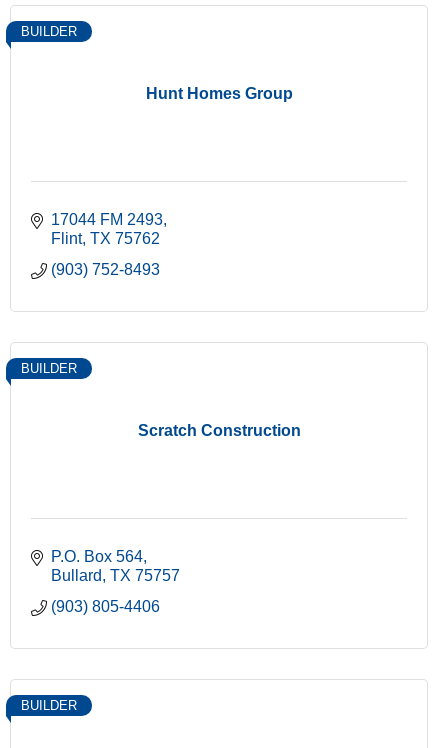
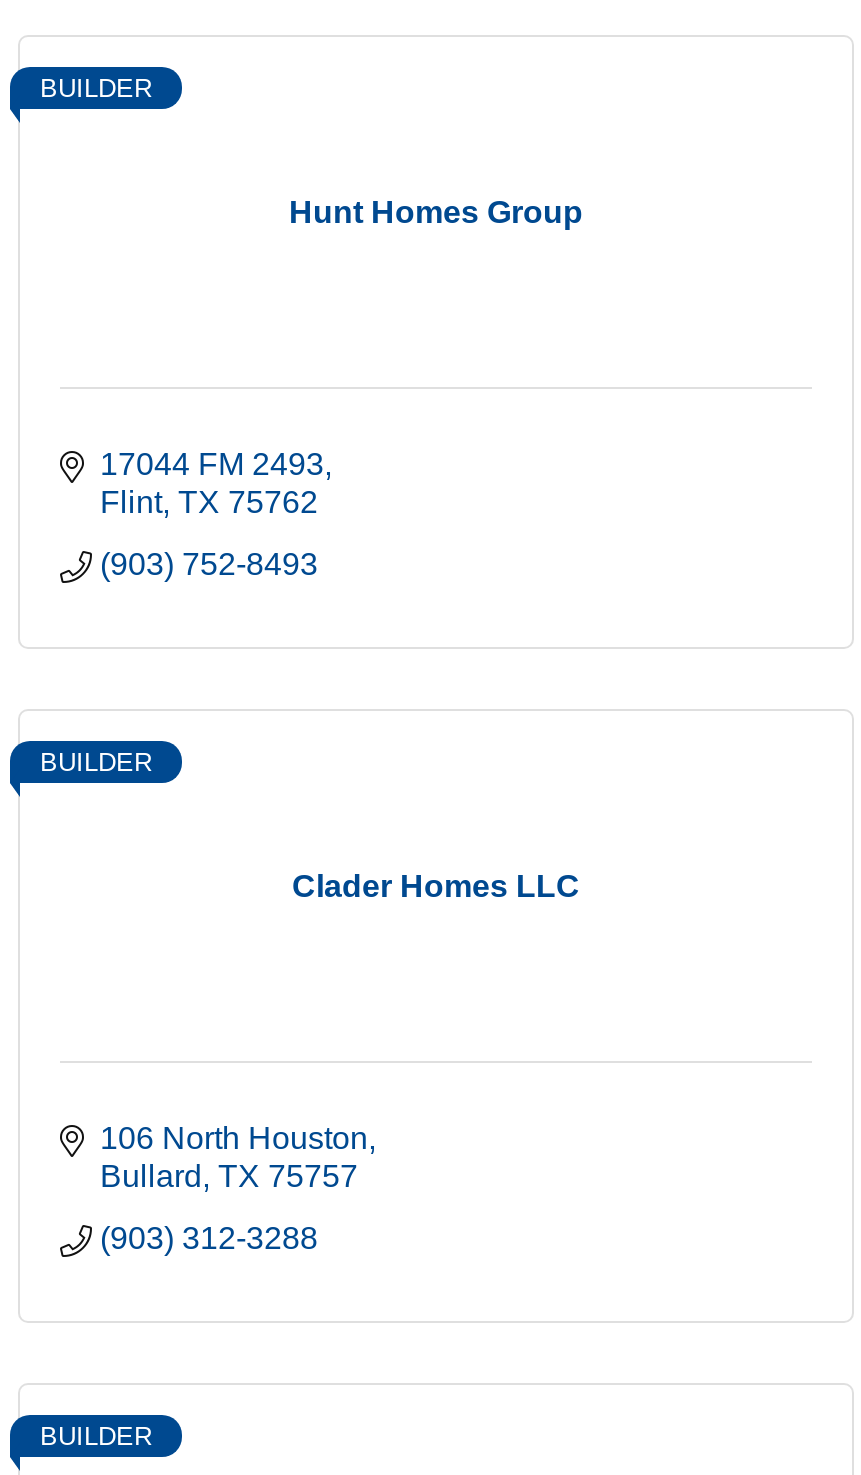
- Scratch Construction
+ Clader Homes LLC

- P.O. Box 564
+ 106 North Houston

- (903) 805-4406
+ (903) 312-3288
